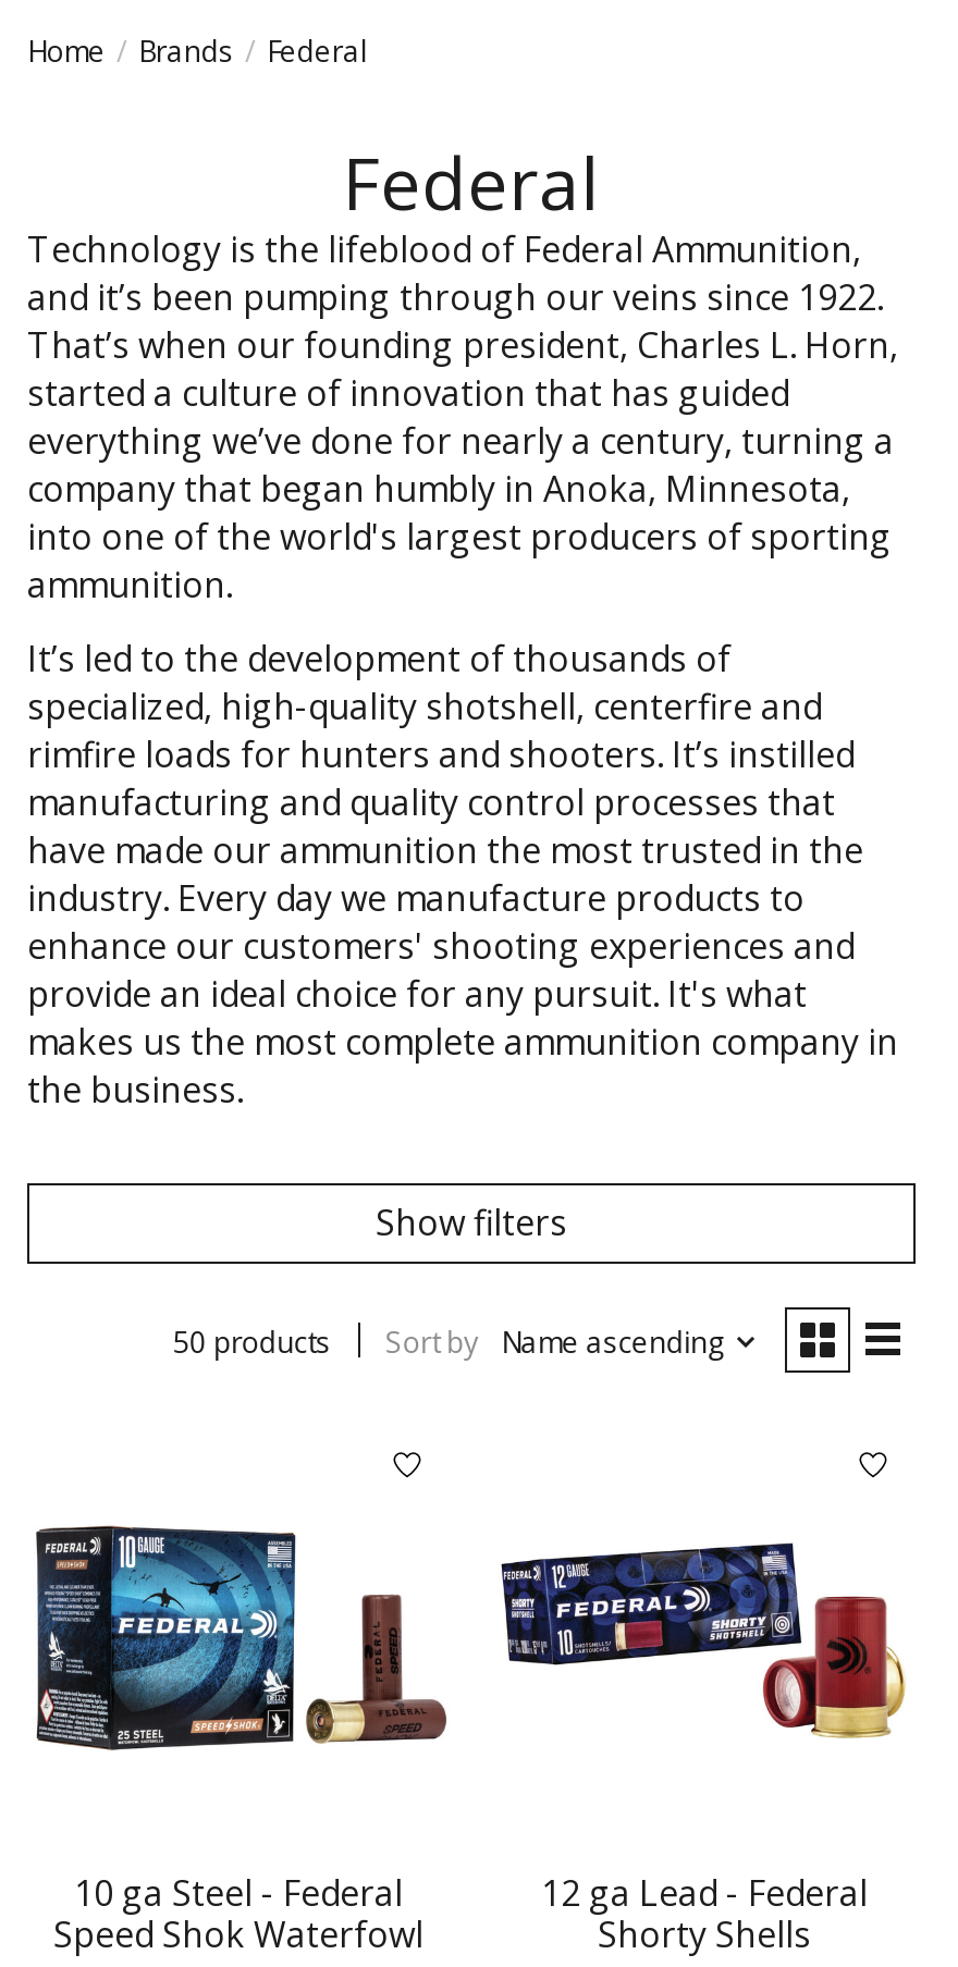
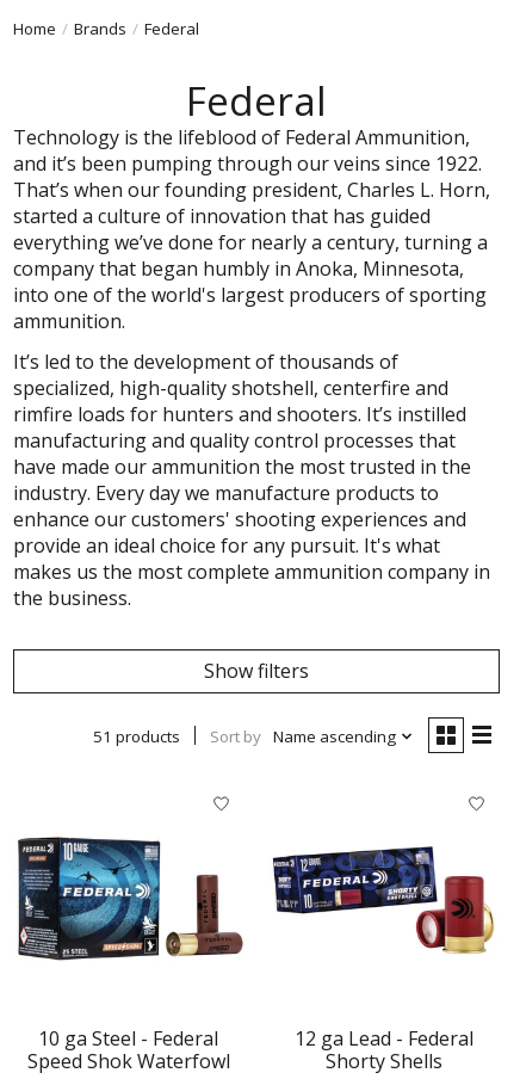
- 50 products Sort by Name ascending
+ 51 products Sort by Name ascending
